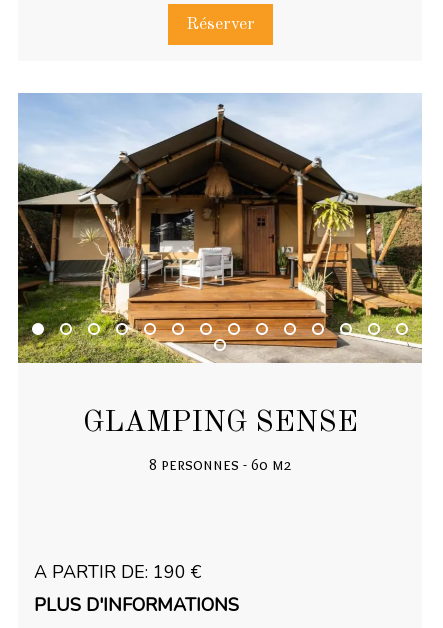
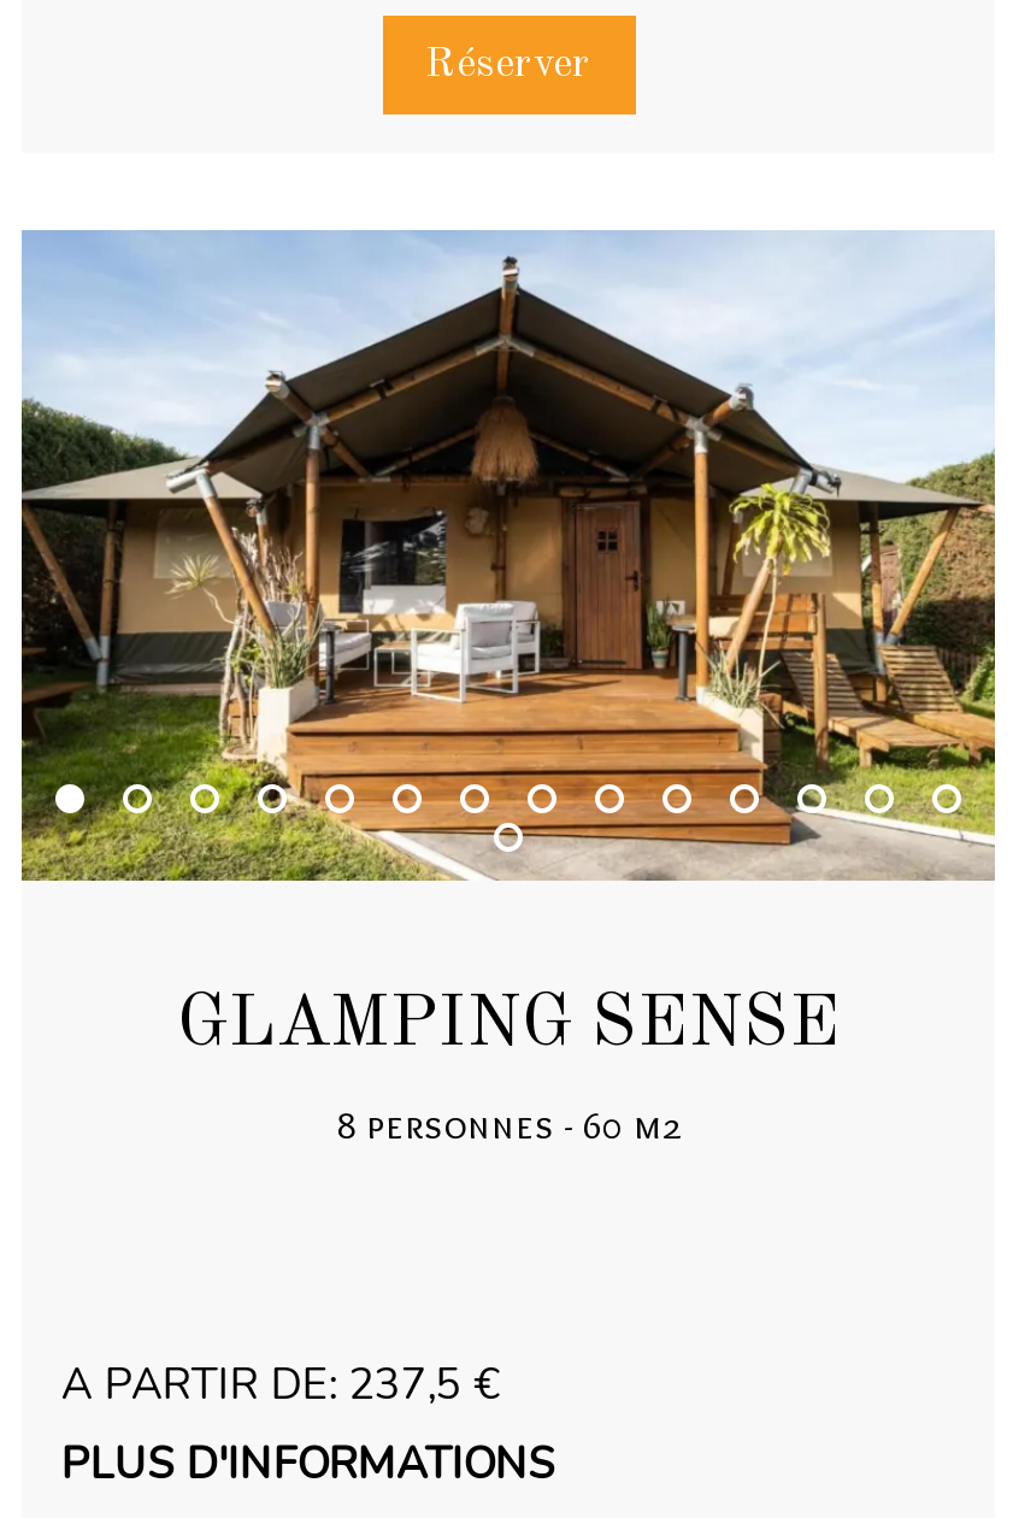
- A PARTIR DE: 190 €
+ A PARTIR DE: 237,5 €
